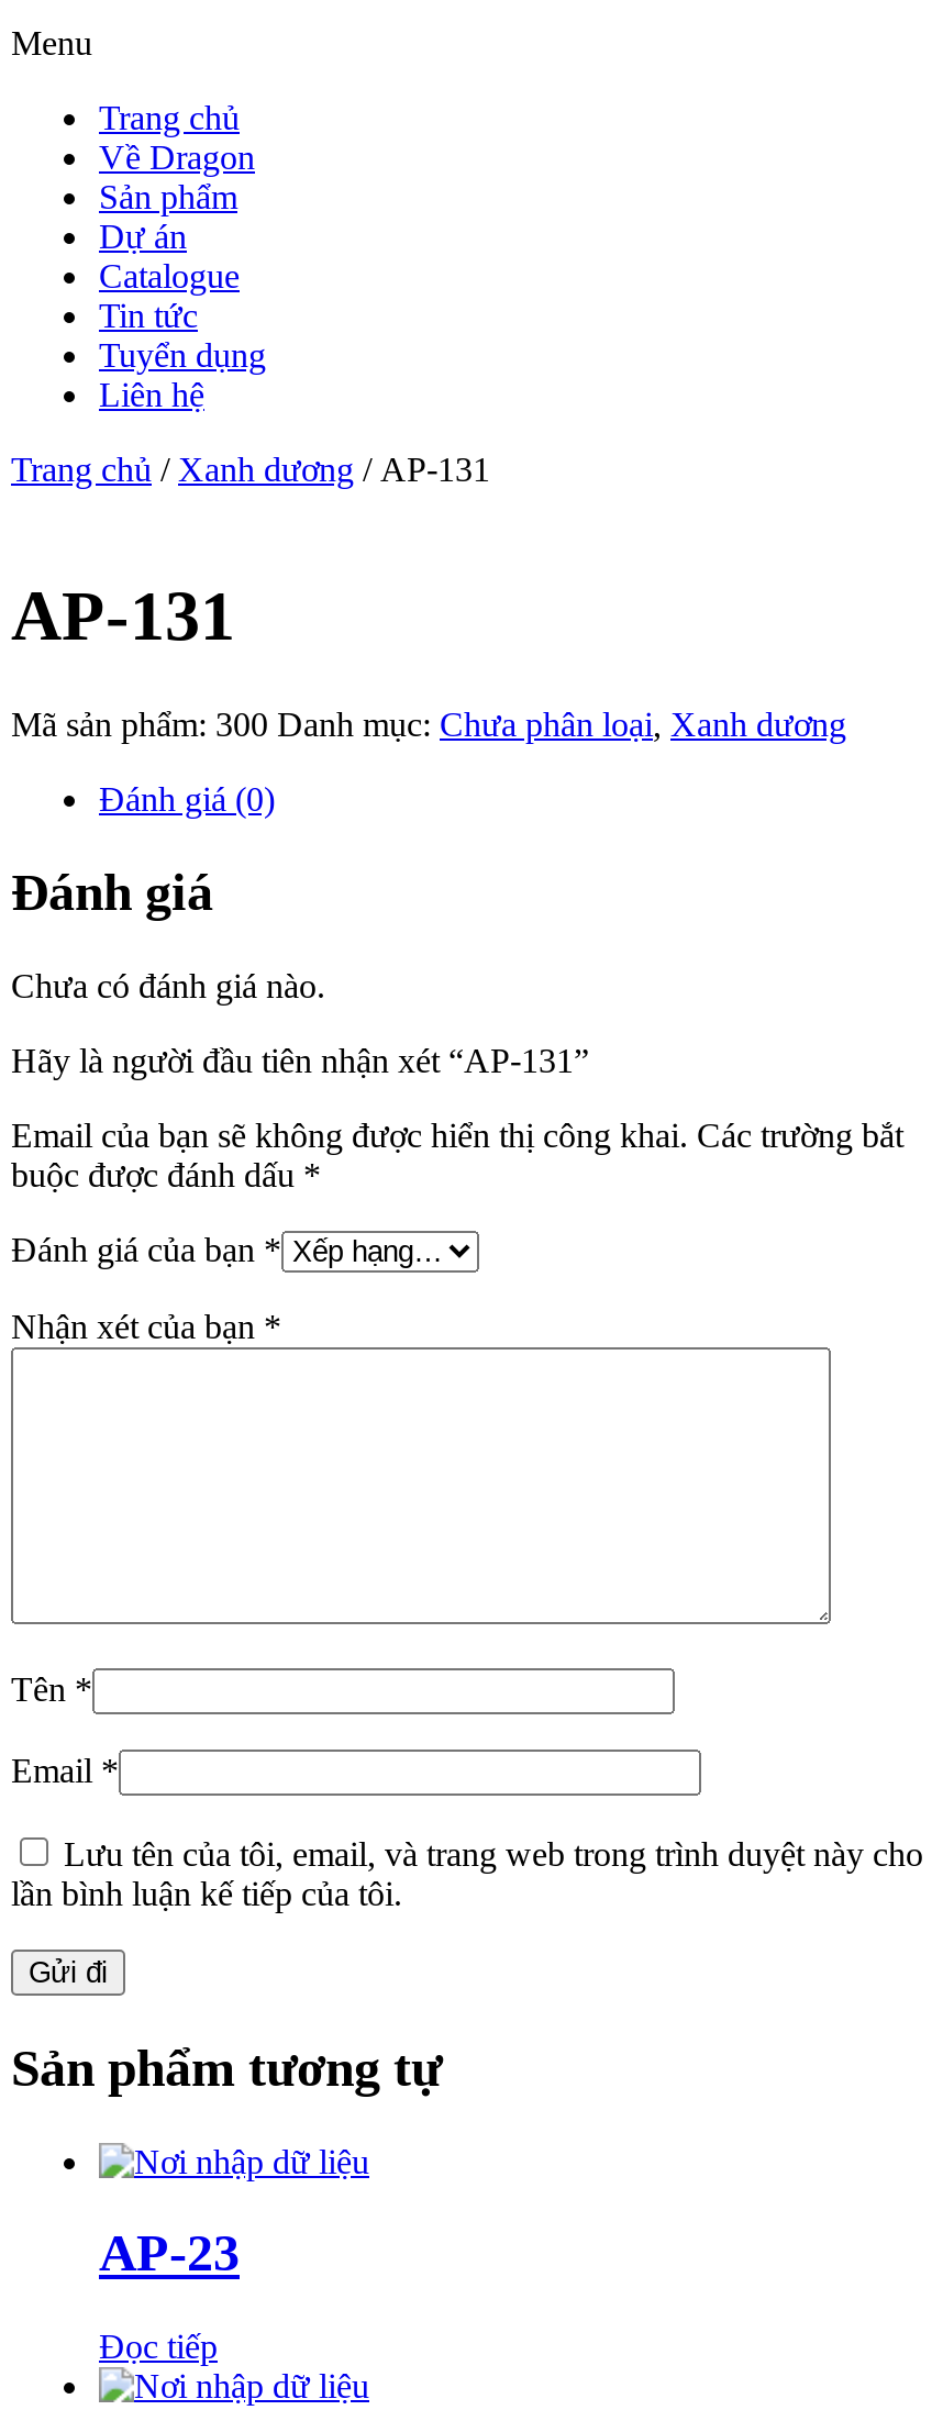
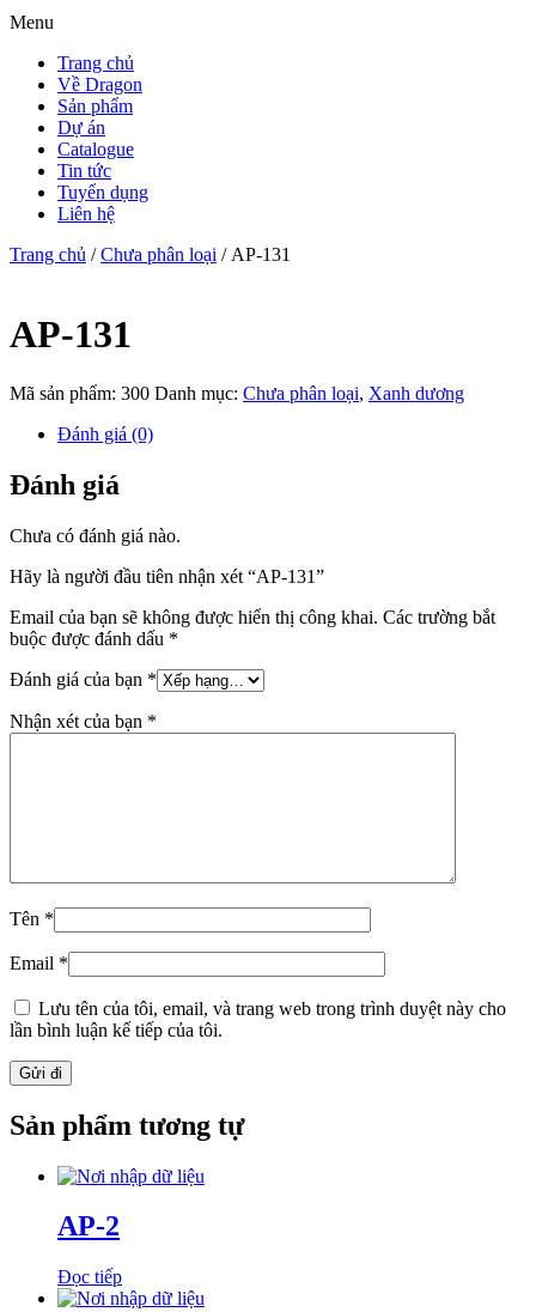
- Trang chủ / Xanh dương / AP-131
+ Trang chủ / Chưa phân loại / AP-131

- AP-23
+ AP-2
